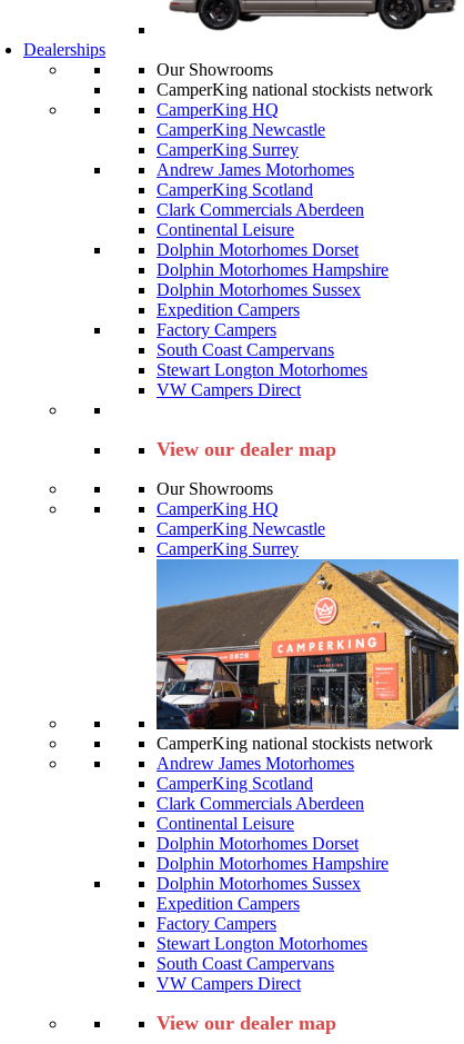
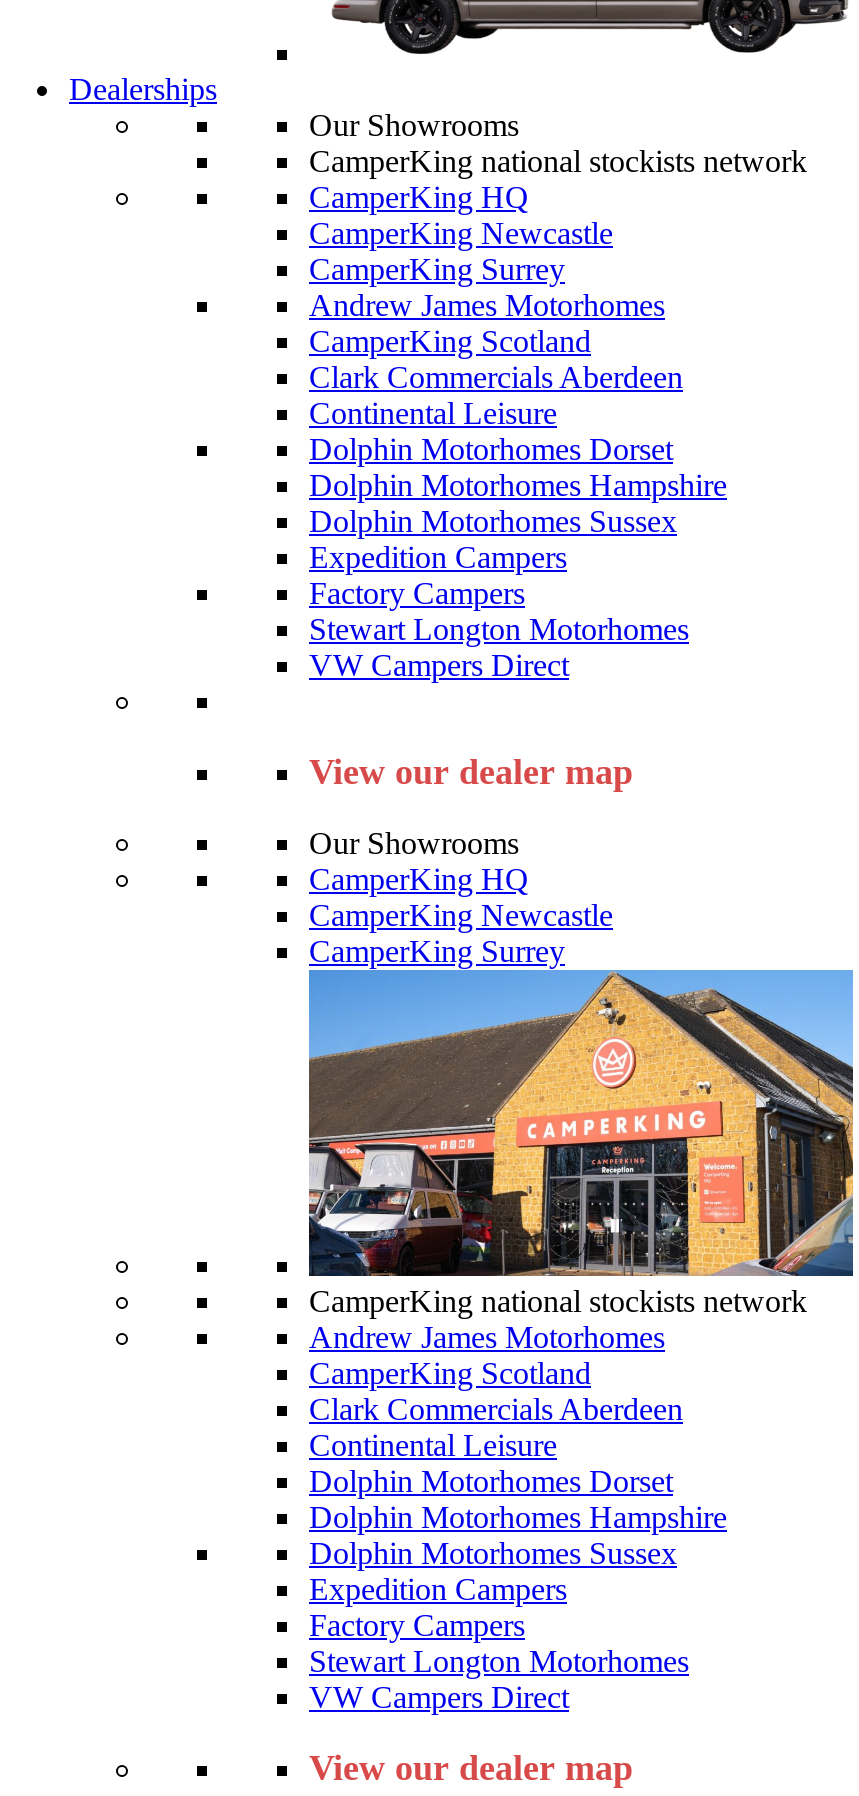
- South Coast Campervans

- South Coast Campervans
